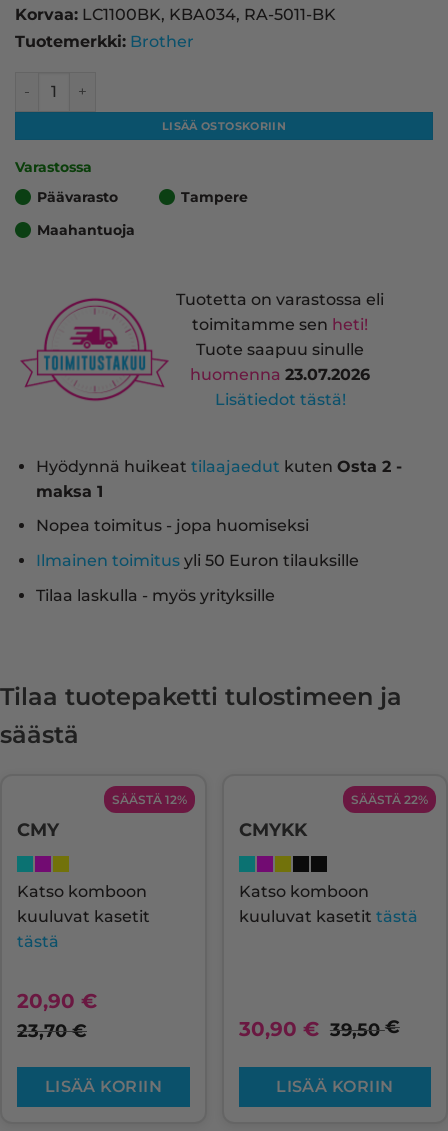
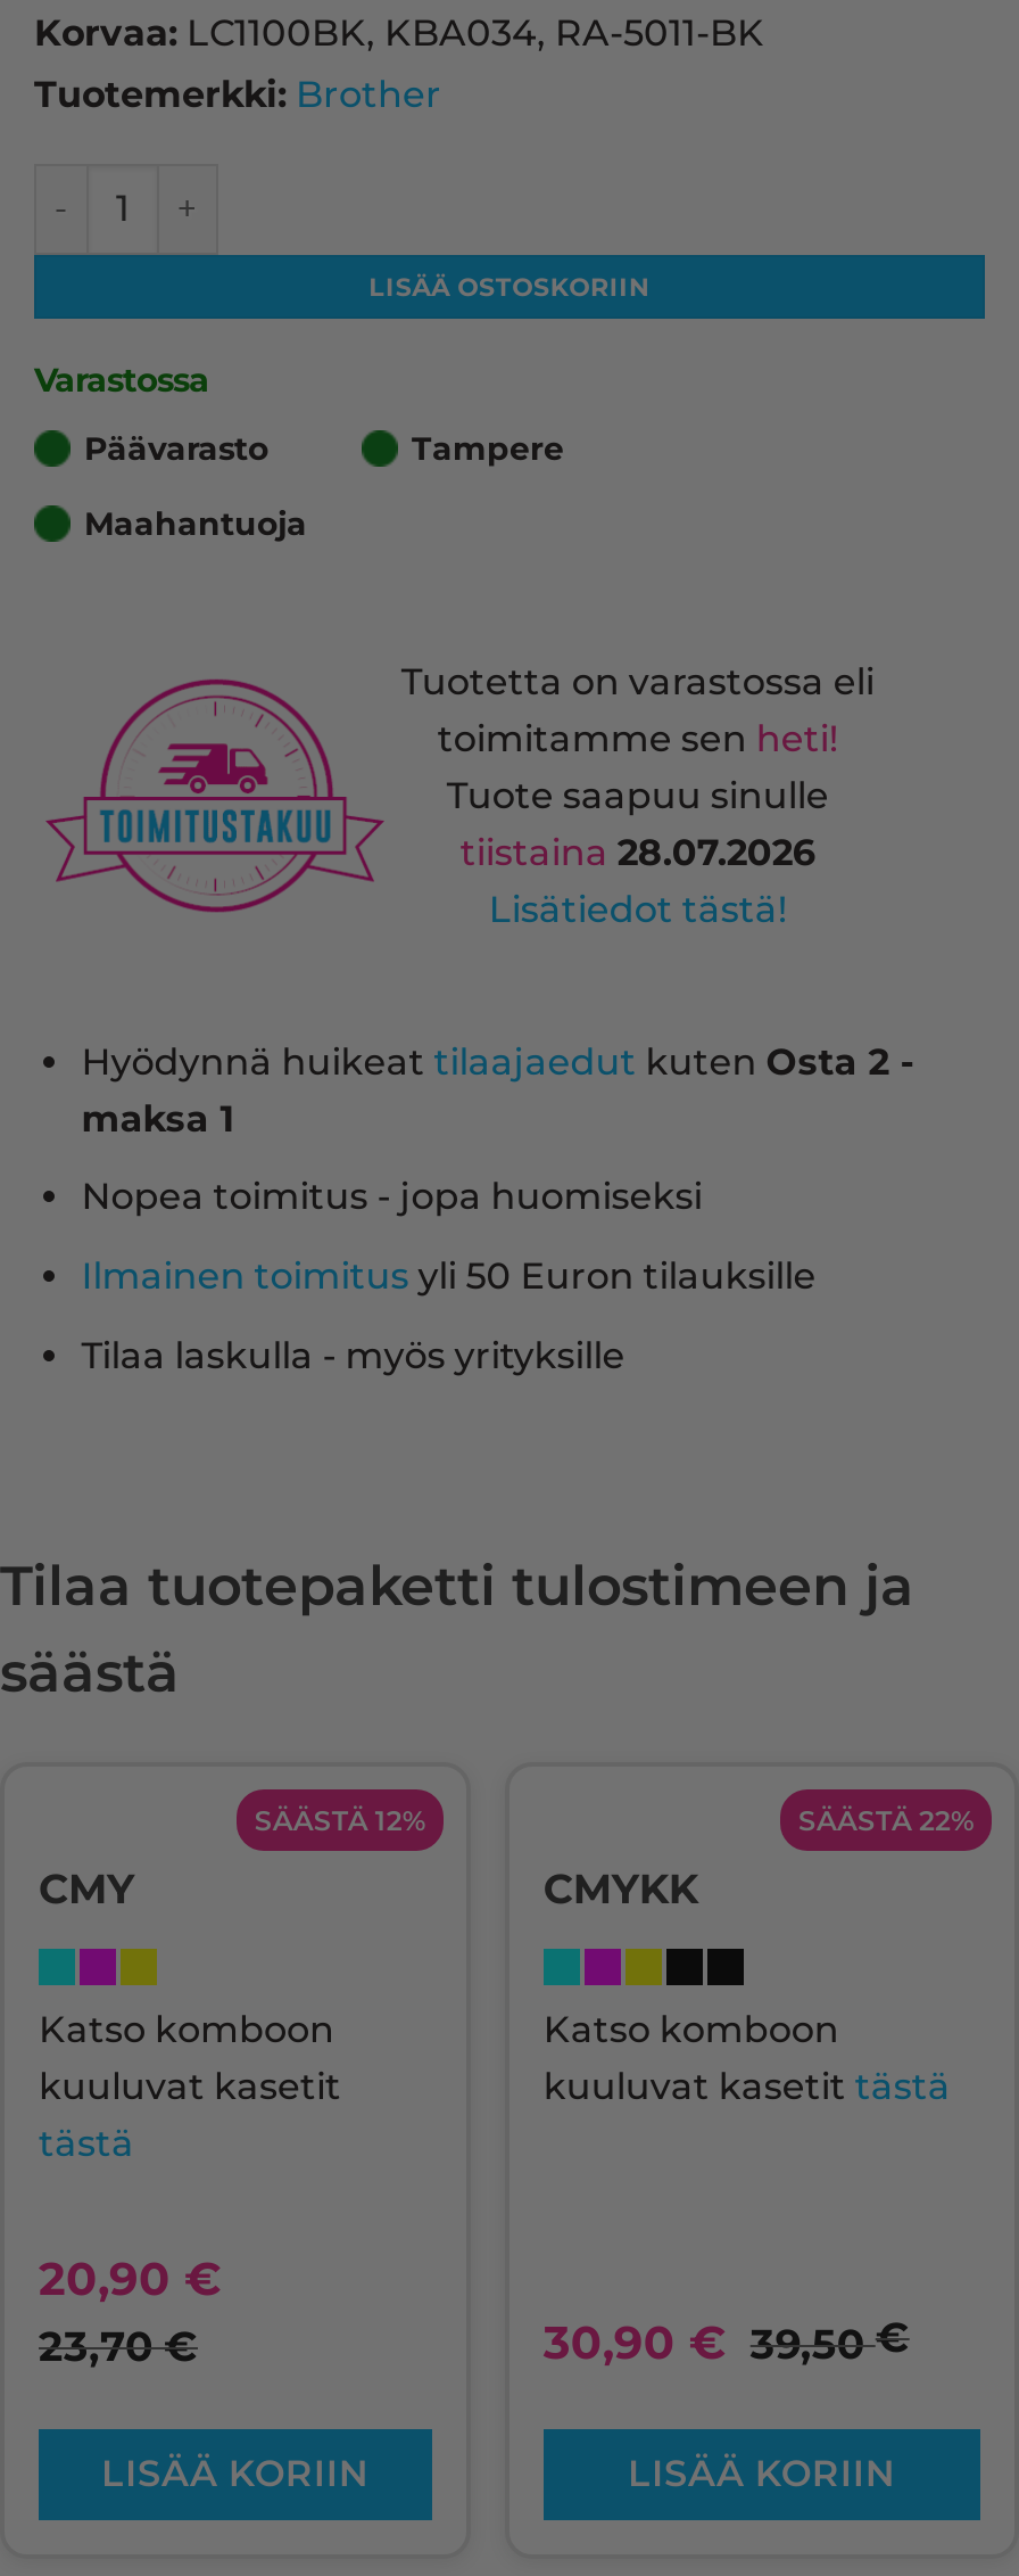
- huomenna 23.07.2026
+ tiistaina 28.07.2026
